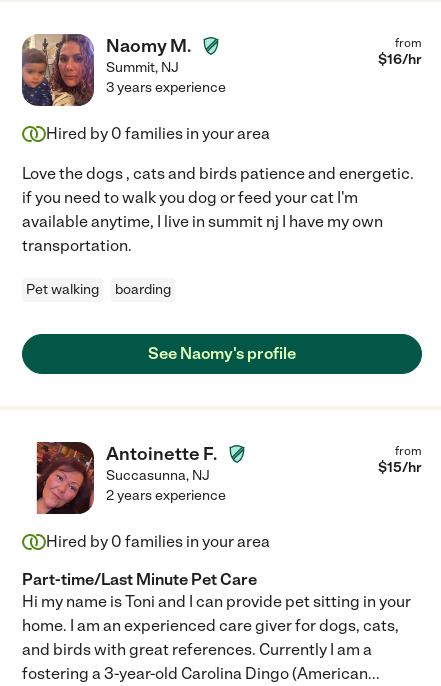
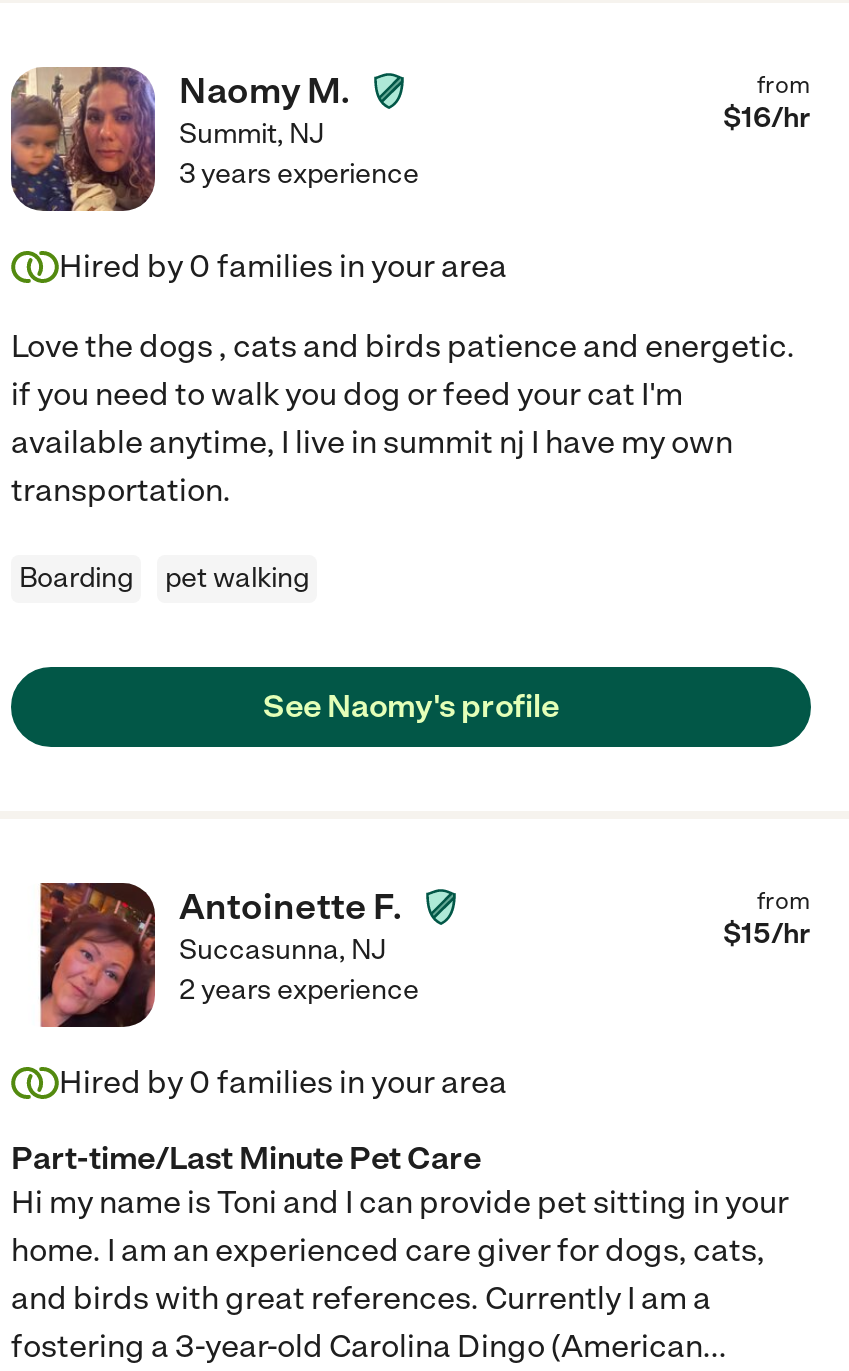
- Pet walking
- boarding
+ Boarding
+ pet walking
